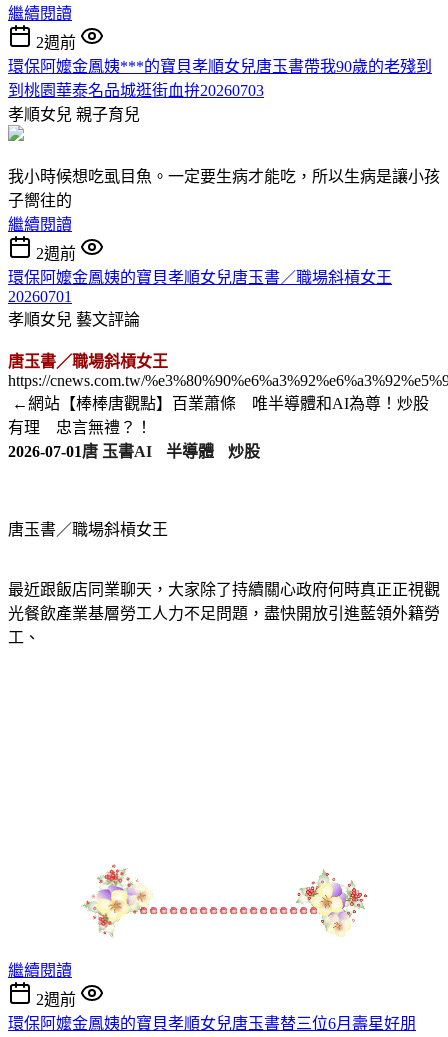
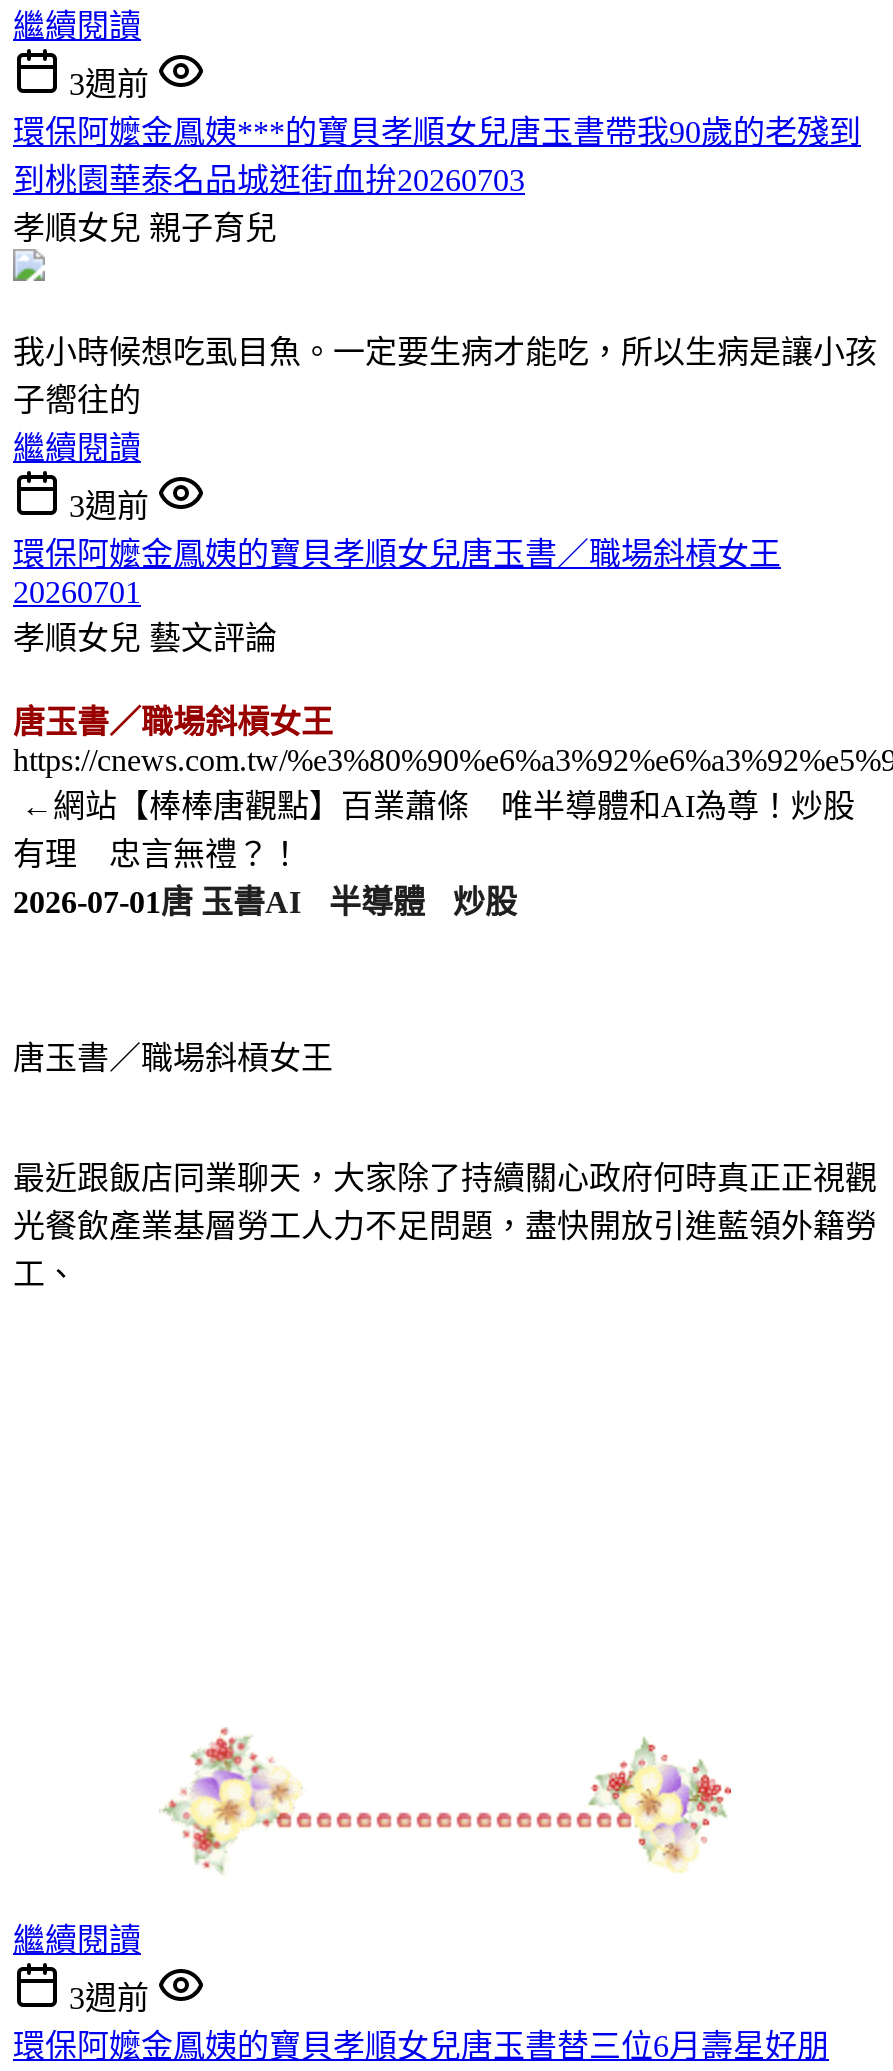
- 2週前
+ 3週前

- 2週前
+ 3週前

- 2週前
+ 3週前
